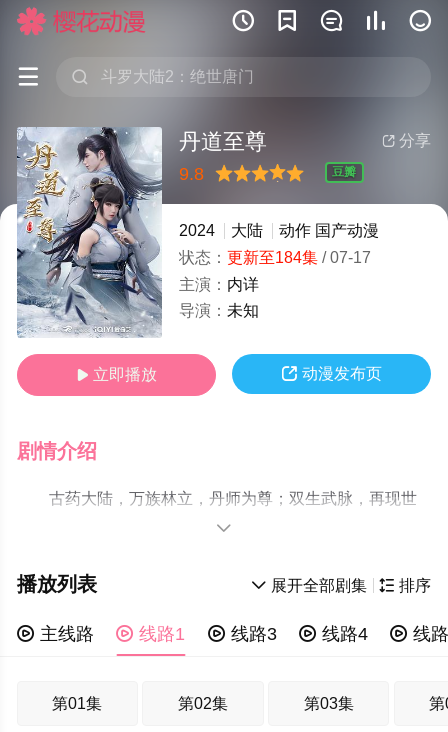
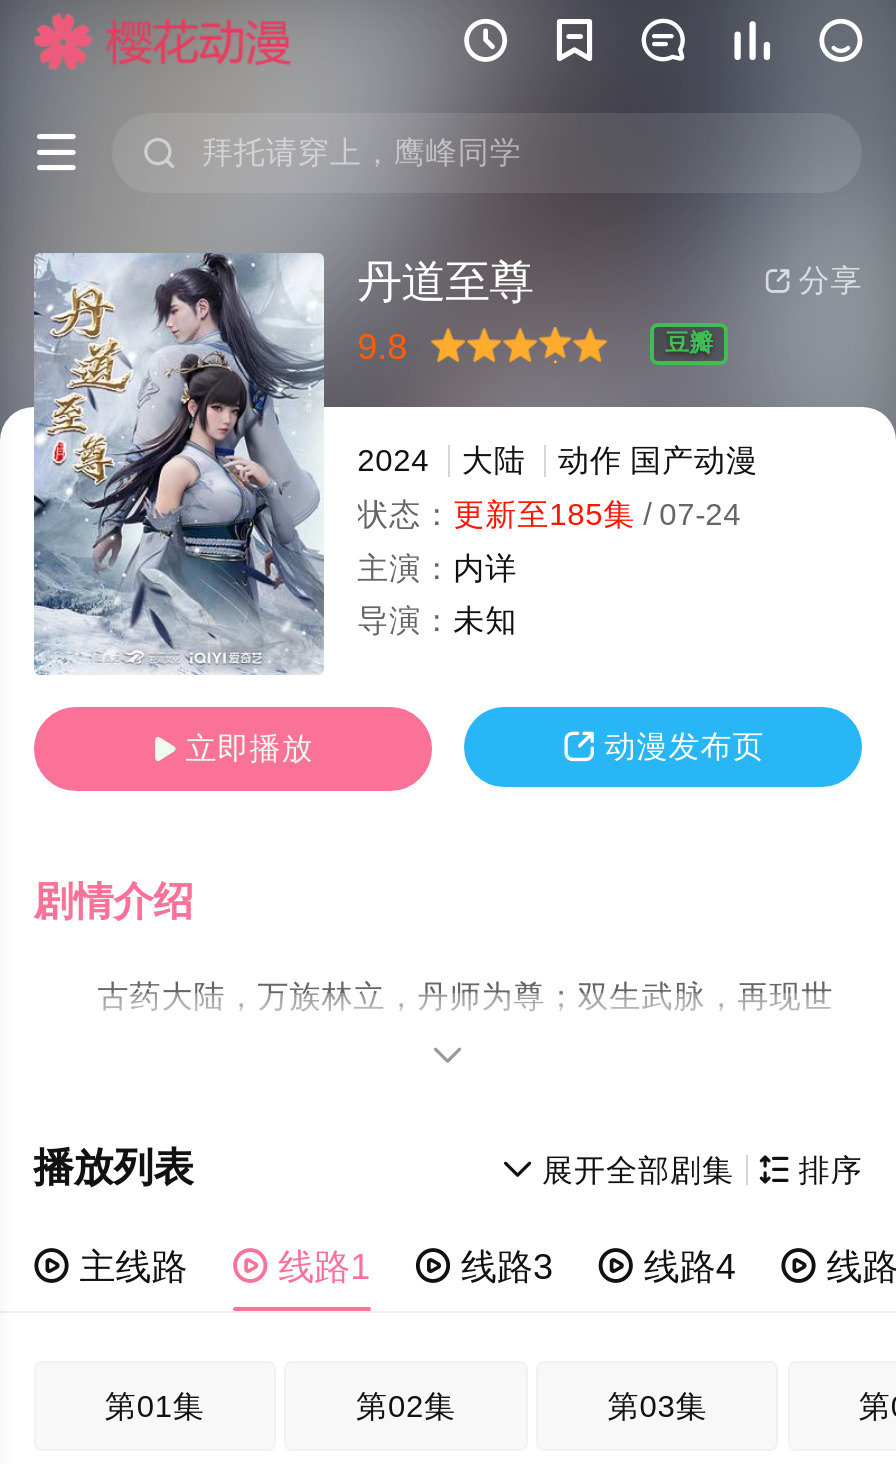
- 状态：更新至184集/ 07-17
+ 状态：更新至185集/ 07-24
